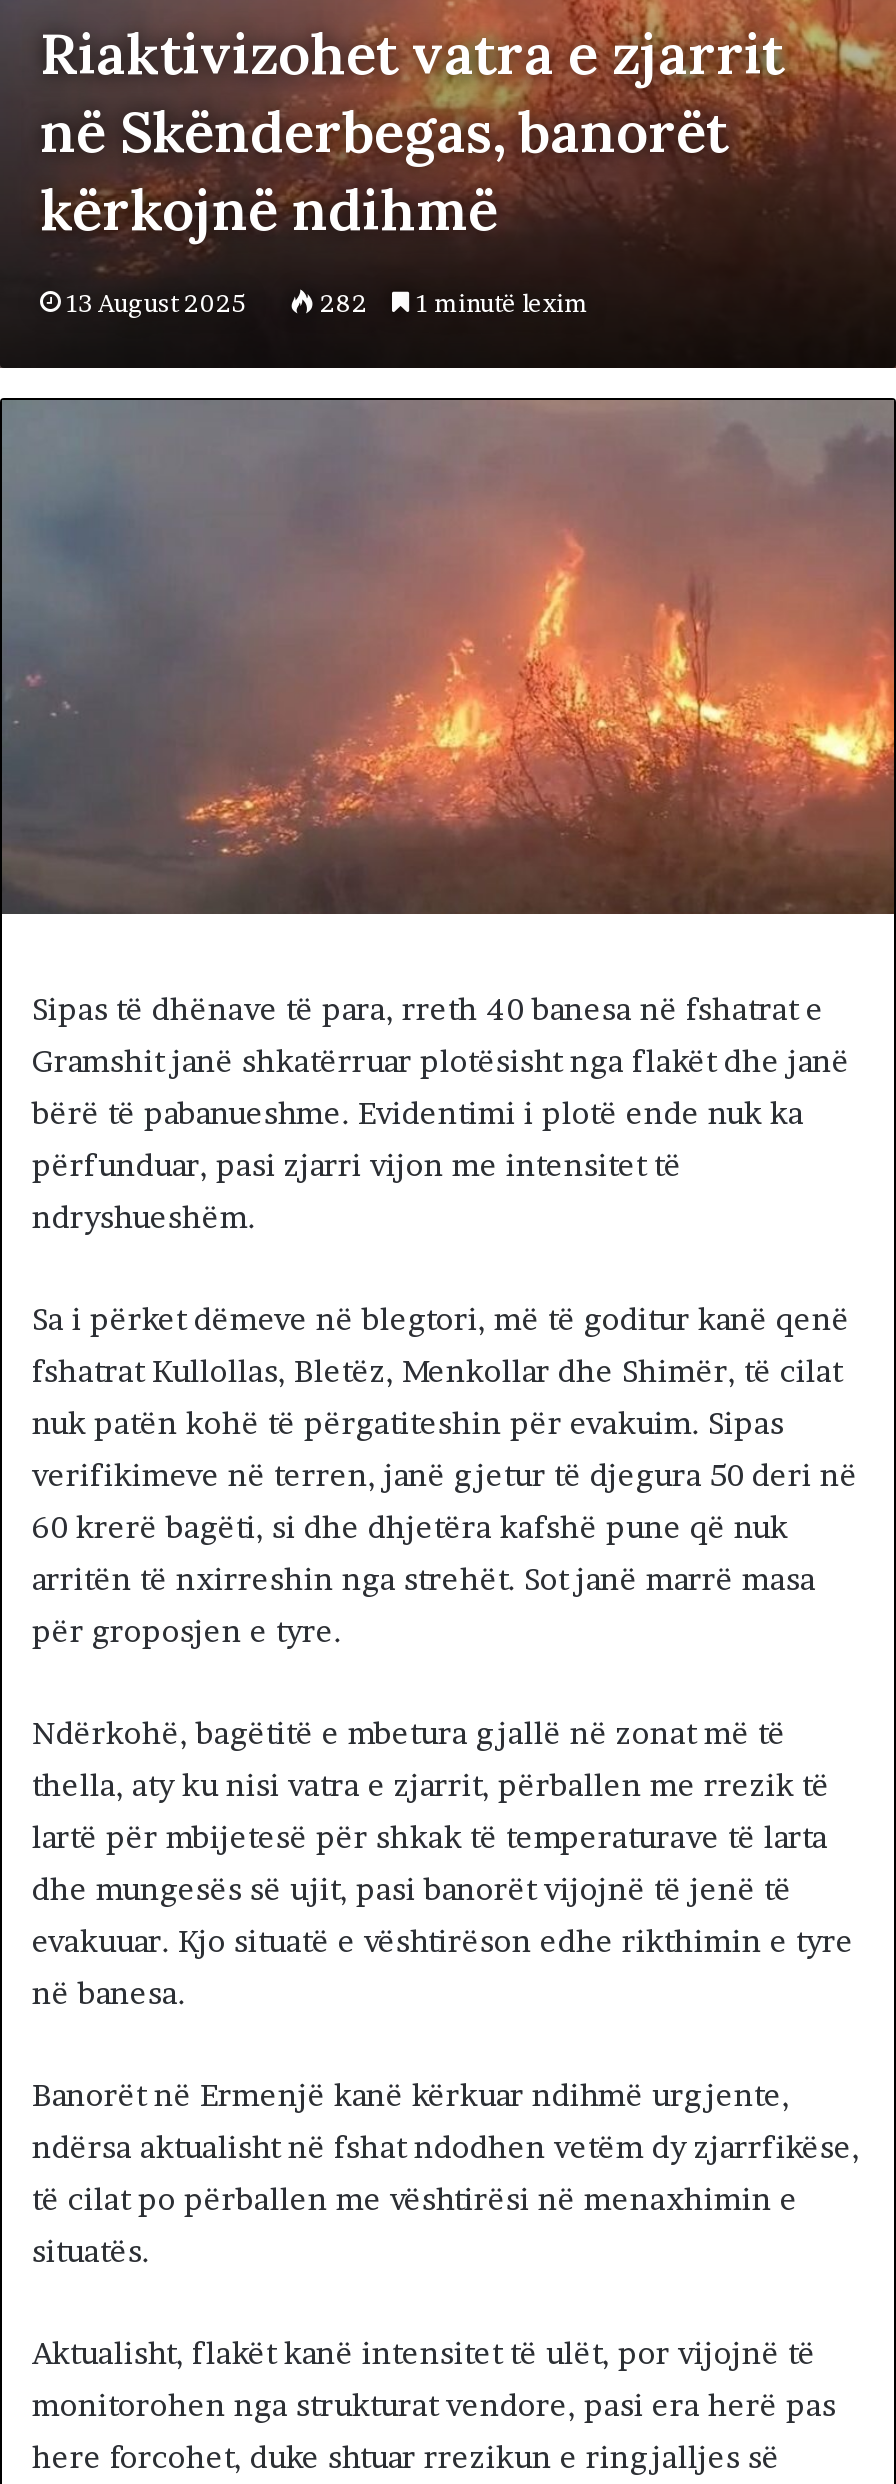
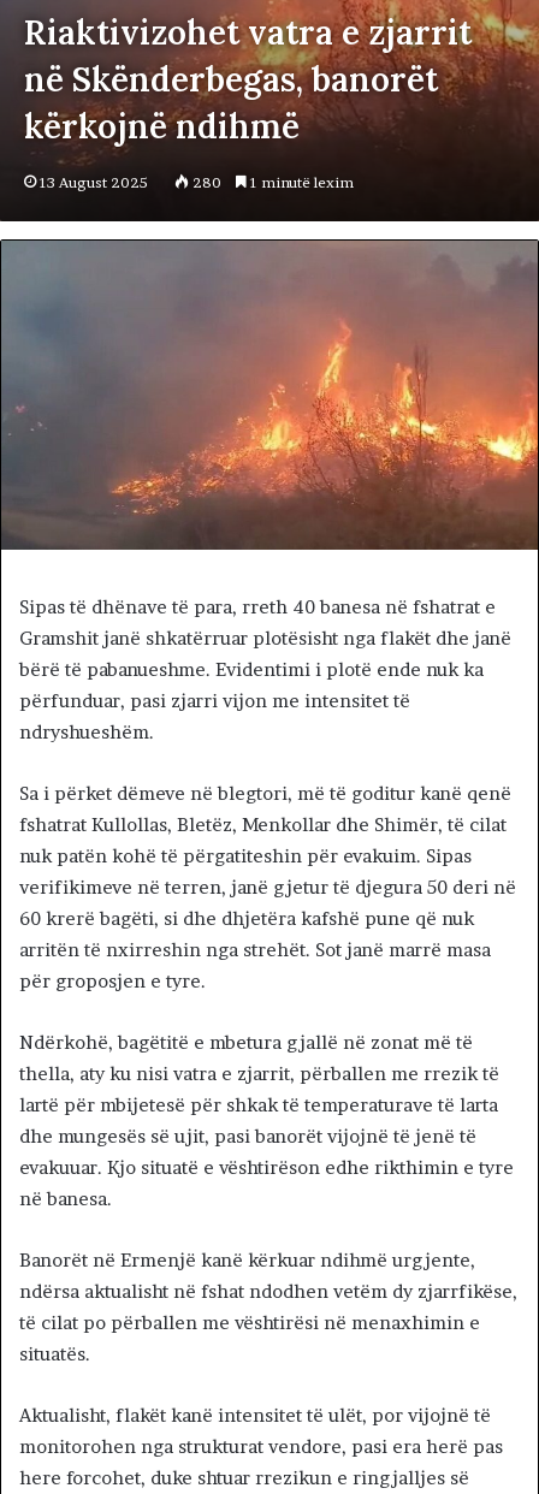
- 282 1 minutë lexim
+ 280 1 minutë lexim
